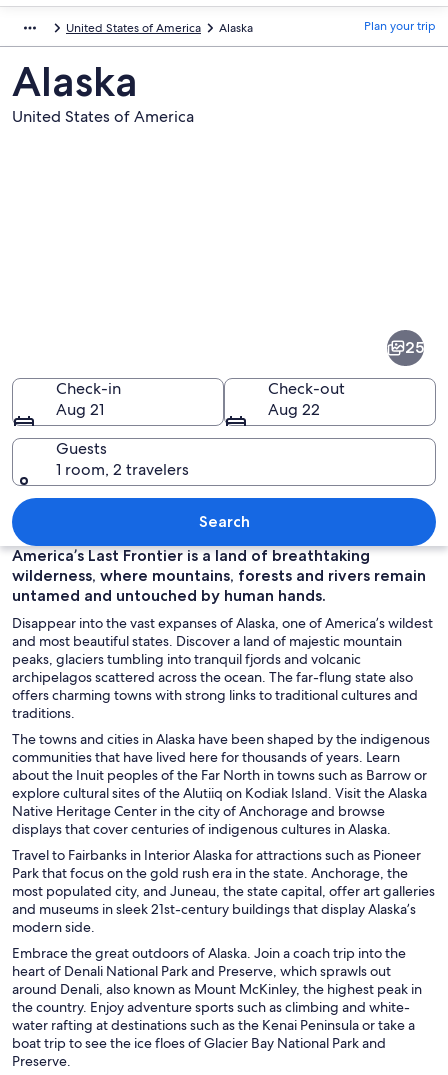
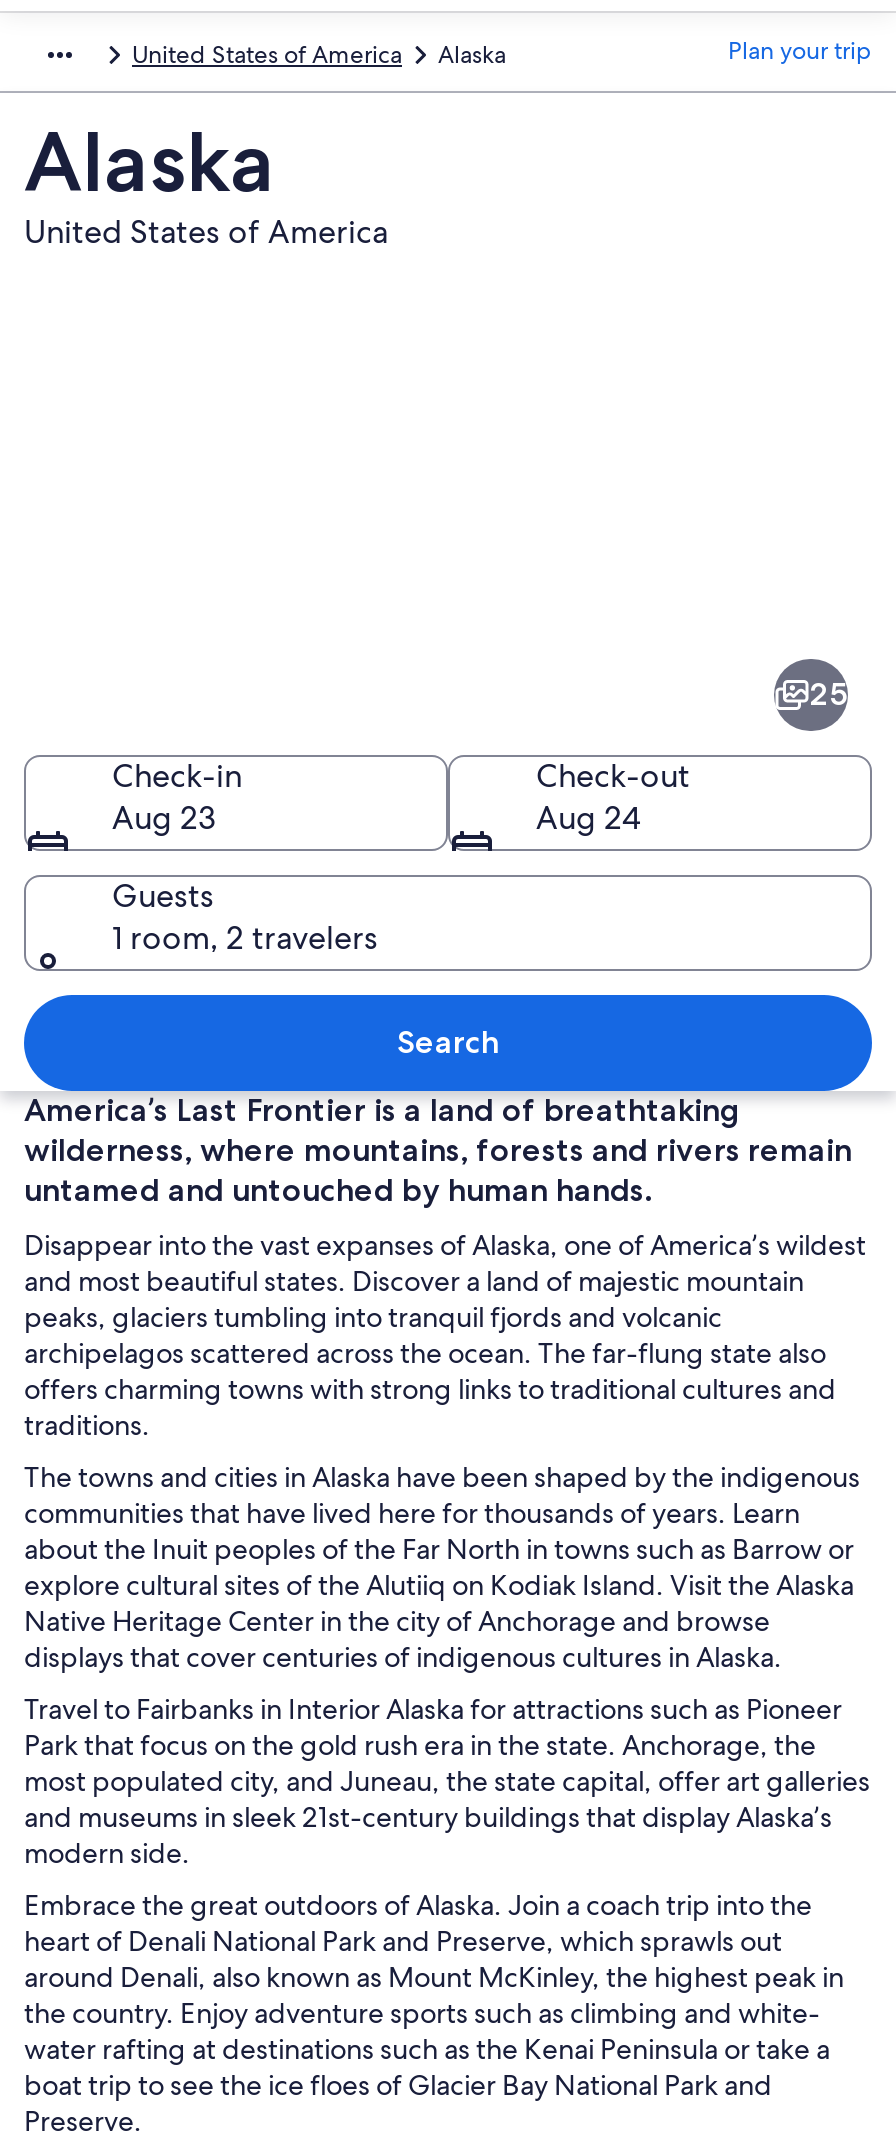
- Aug 21
+ Aug 23

- Aug 22
+ Aug 24
